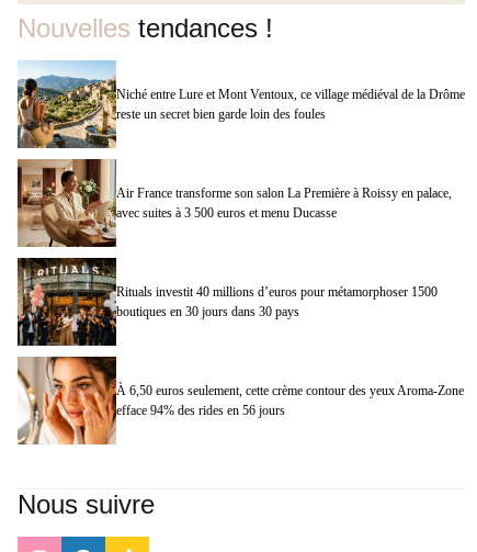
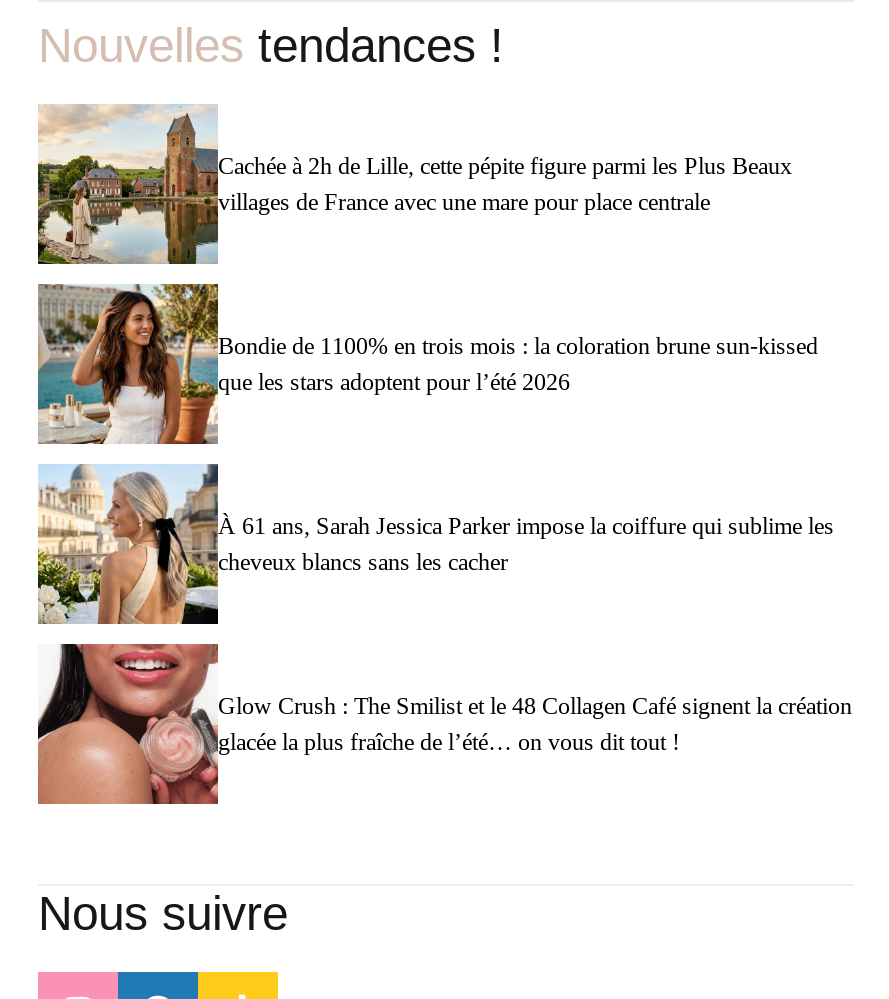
- [image]
- Niché entre Lure et Mont Ventoux, ce village médiéval de la Drôme
- reste un secret bien garde loin des foules
+ [image]
+ Cachée à 2h de Lille, cette pépite figure parmi les Plus Beaux
+ villages de France avec une mare pour place centrale

- [image]
- Air France transforme son salon La Première à Roissy en palace,
- avec suites à 3 500 euros et menu Ducasse
+ [image]
+ Bondie de 1100% en trois mois : la coloration brune sun-kissed
+ que les stars adoptent pour l’été 2026

- [image]
- Rituals investit 40 millions d’euros pour métamorphoser 1500
- boutiques en 30 jours dans 30 pays
+ [image]
+ À 61 ans, Sarah Jessica Parker impose la coiffure qui sublime les
+ cheveux blancs sans les cacher

- [image]
- À 6,50 euros seulement, cette crème contour des yeux Aroma-Zone
- efface 94% des rides en 56 jours
+ [image]
+ Glow Crush : The Smilist et le 48 Collagen Café signent la création
+ glacée la plus fraîche de l’été… on vous dit tout !
